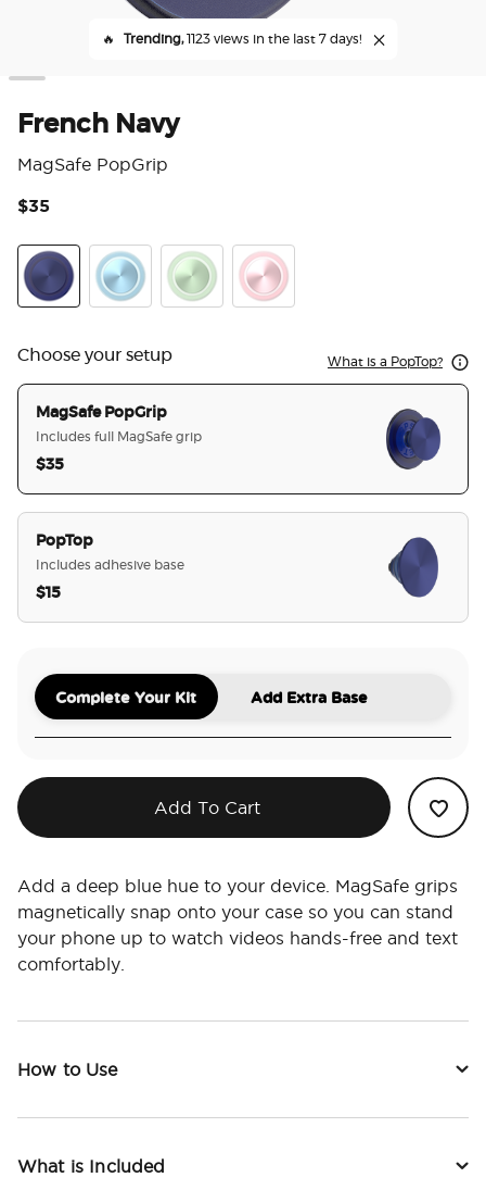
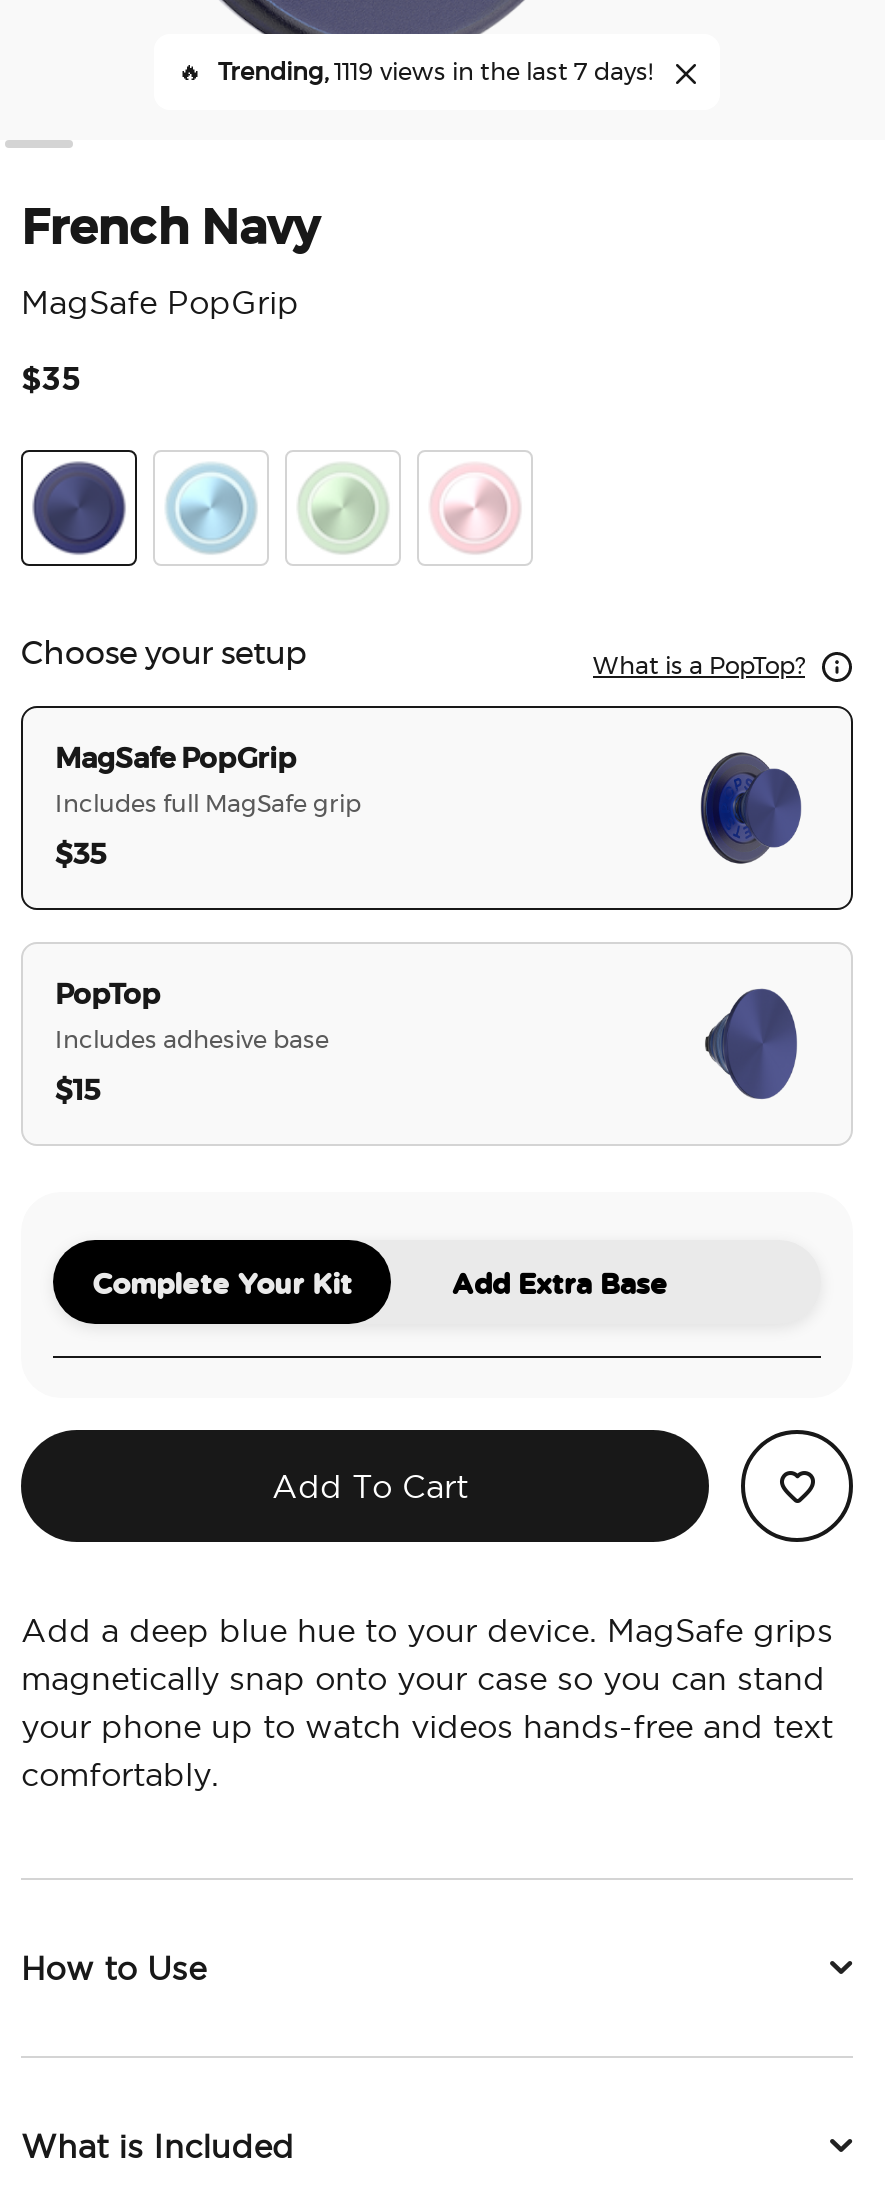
- Trending, 1123 views in the last 7 days!
+ Trending, 1119 views in the last 7 days!
